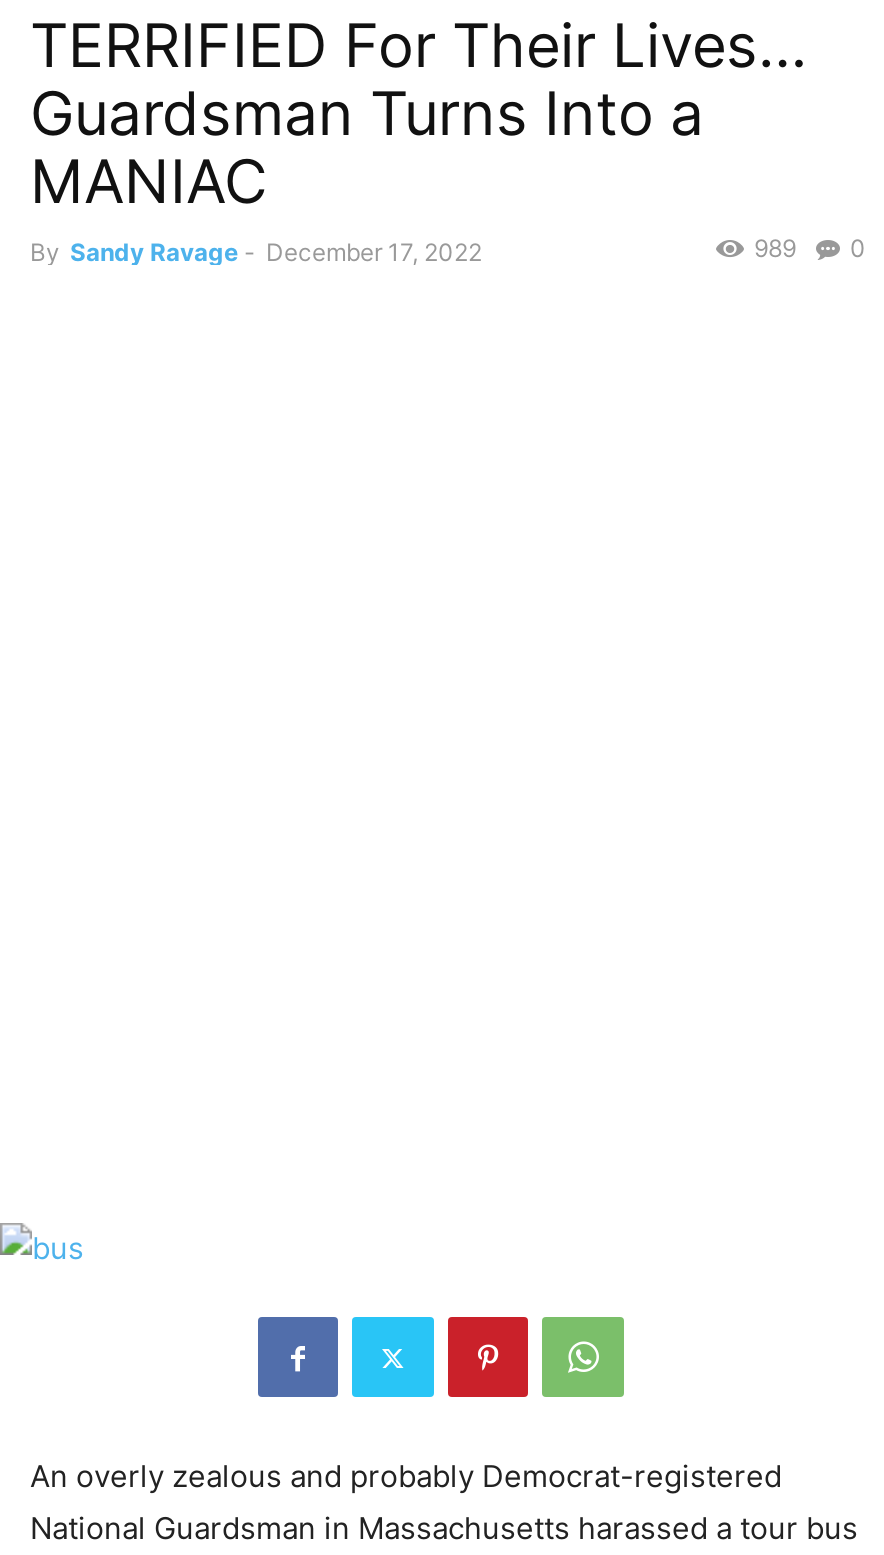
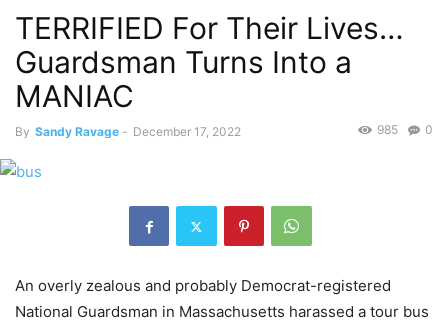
- 989 0
+ 985 0
